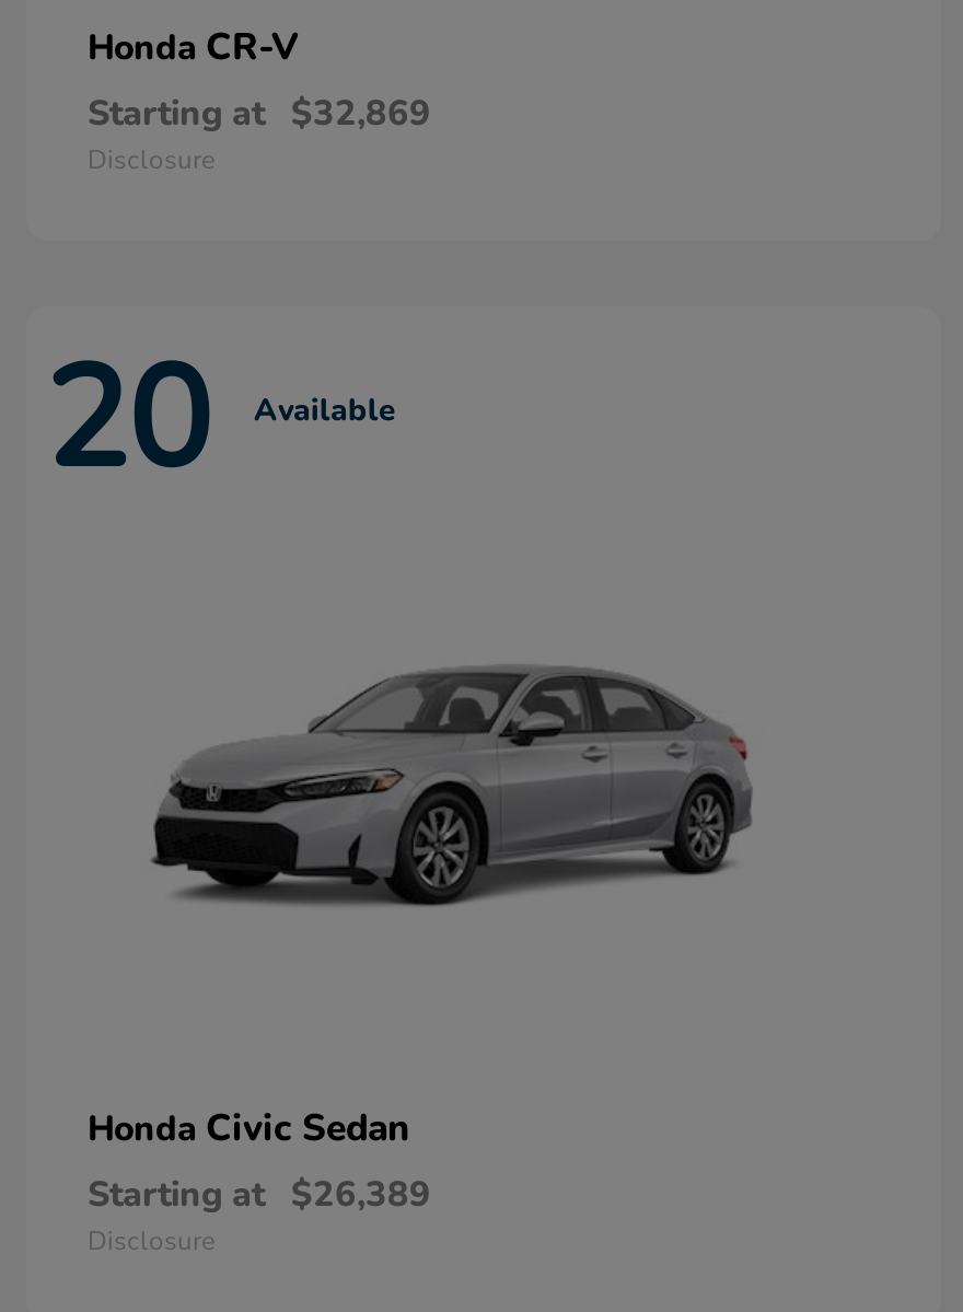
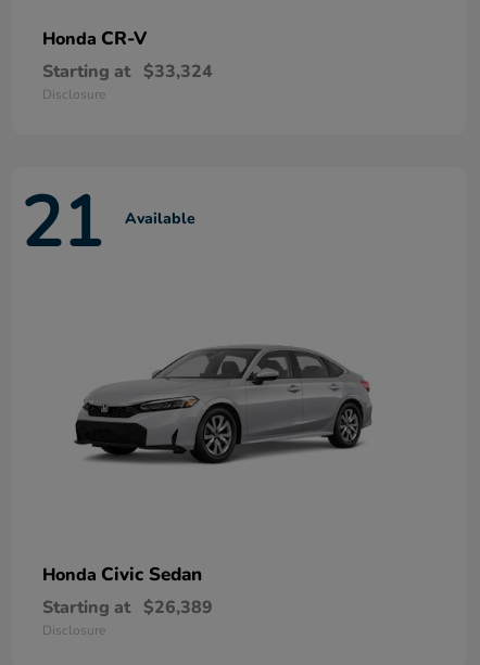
- Starting at $32,869
+ Starting at $33,324

- 20 Available
+ 21 Available
